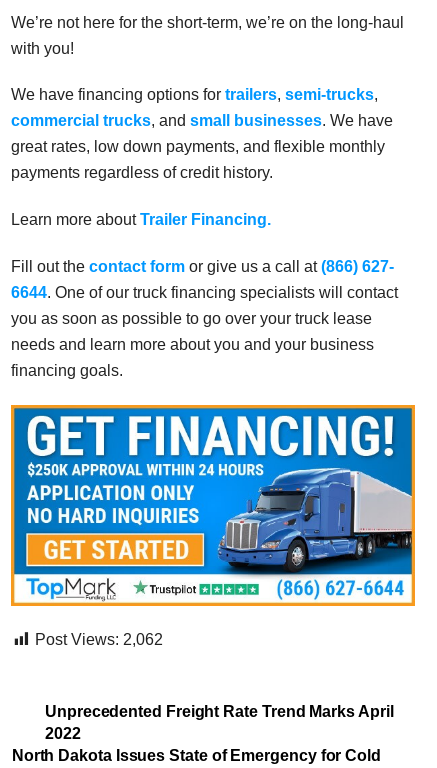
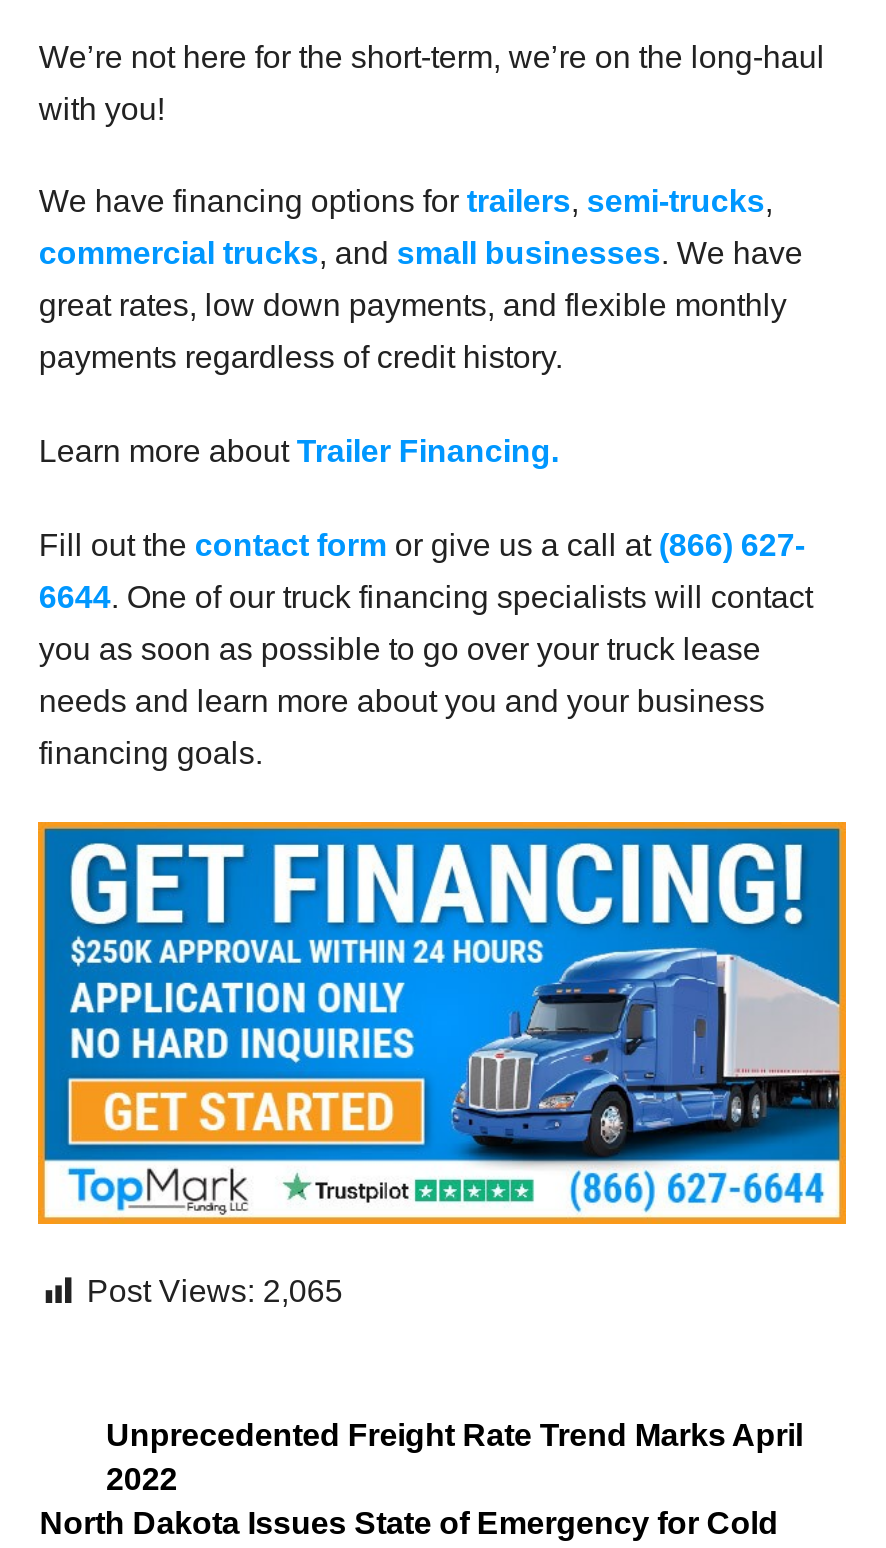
- Post Views: 2,062
+ Post Views: 2,065
